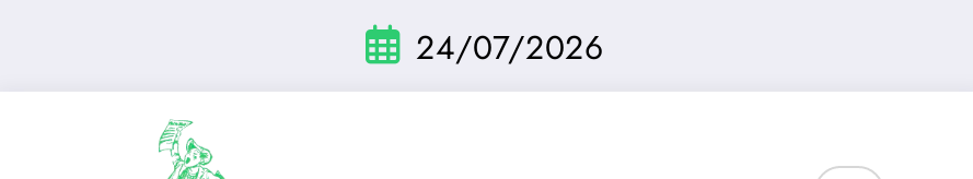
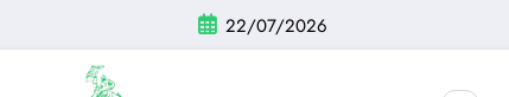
- 24/07/2026
+ 22/07/2026
